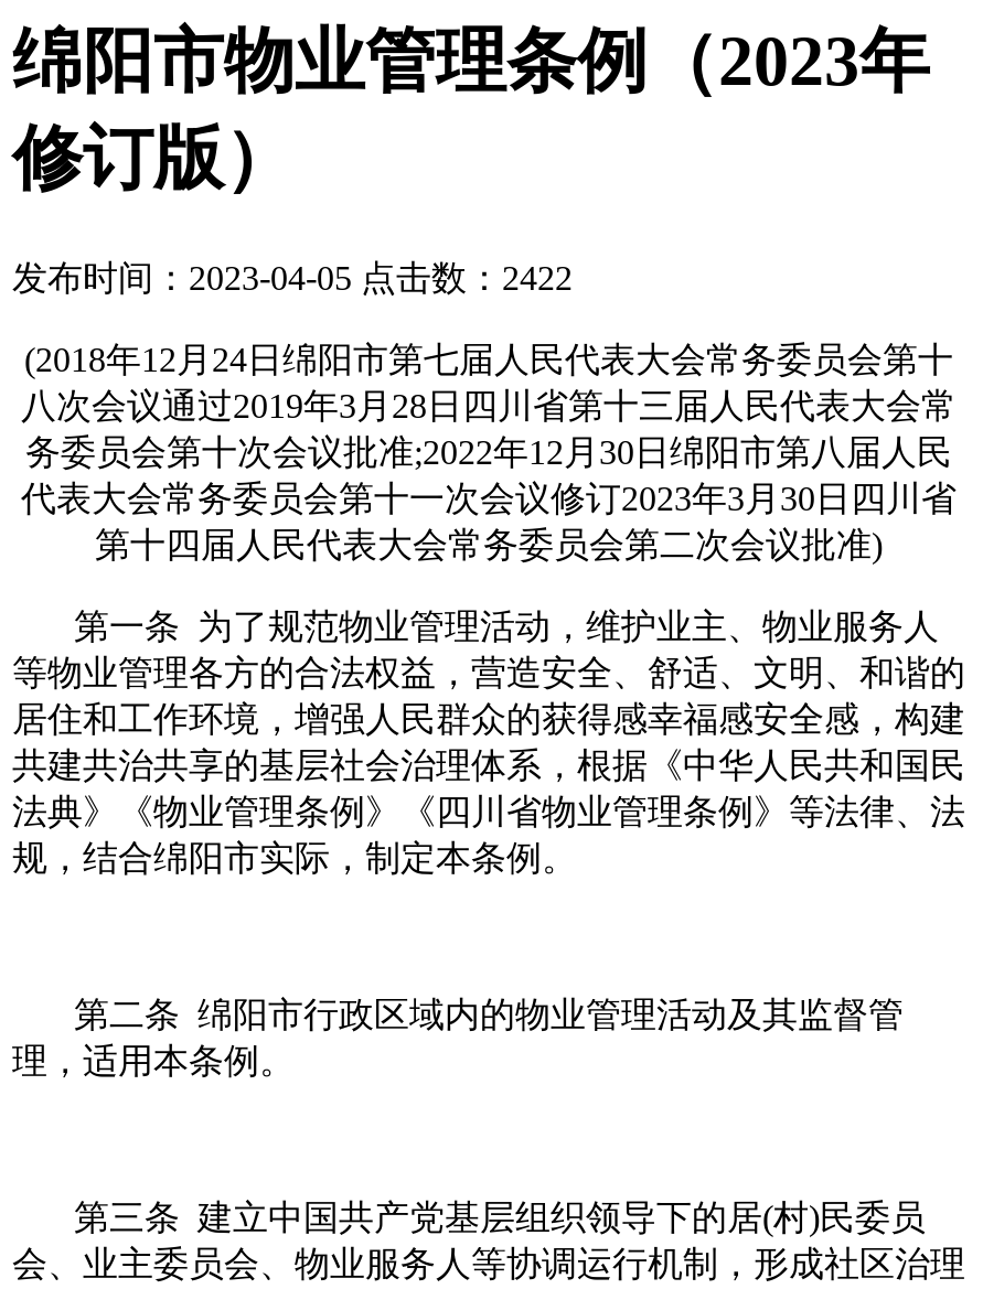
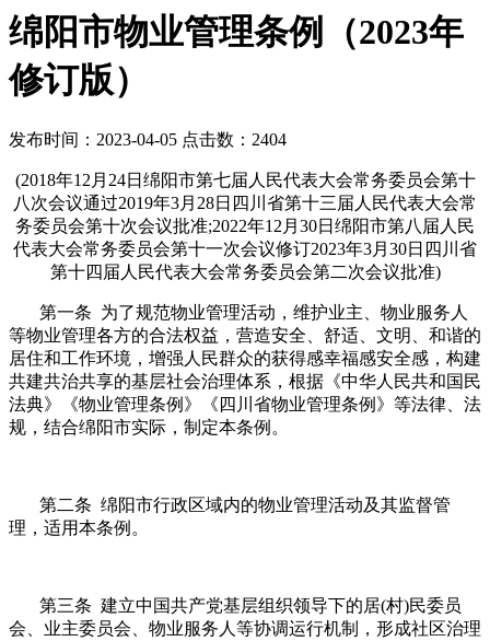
- 发布时间：2023-04-05 点击数：2422
+ 发布时间：2023-04-05 点击数：2404
